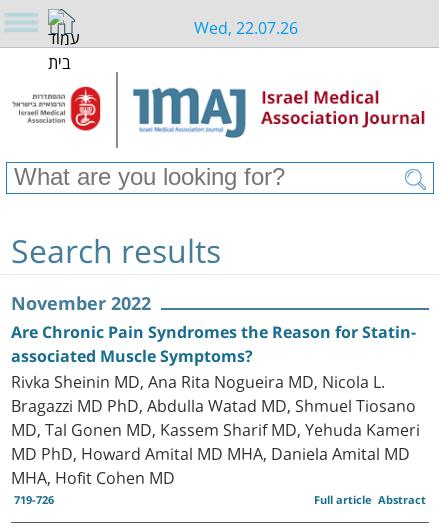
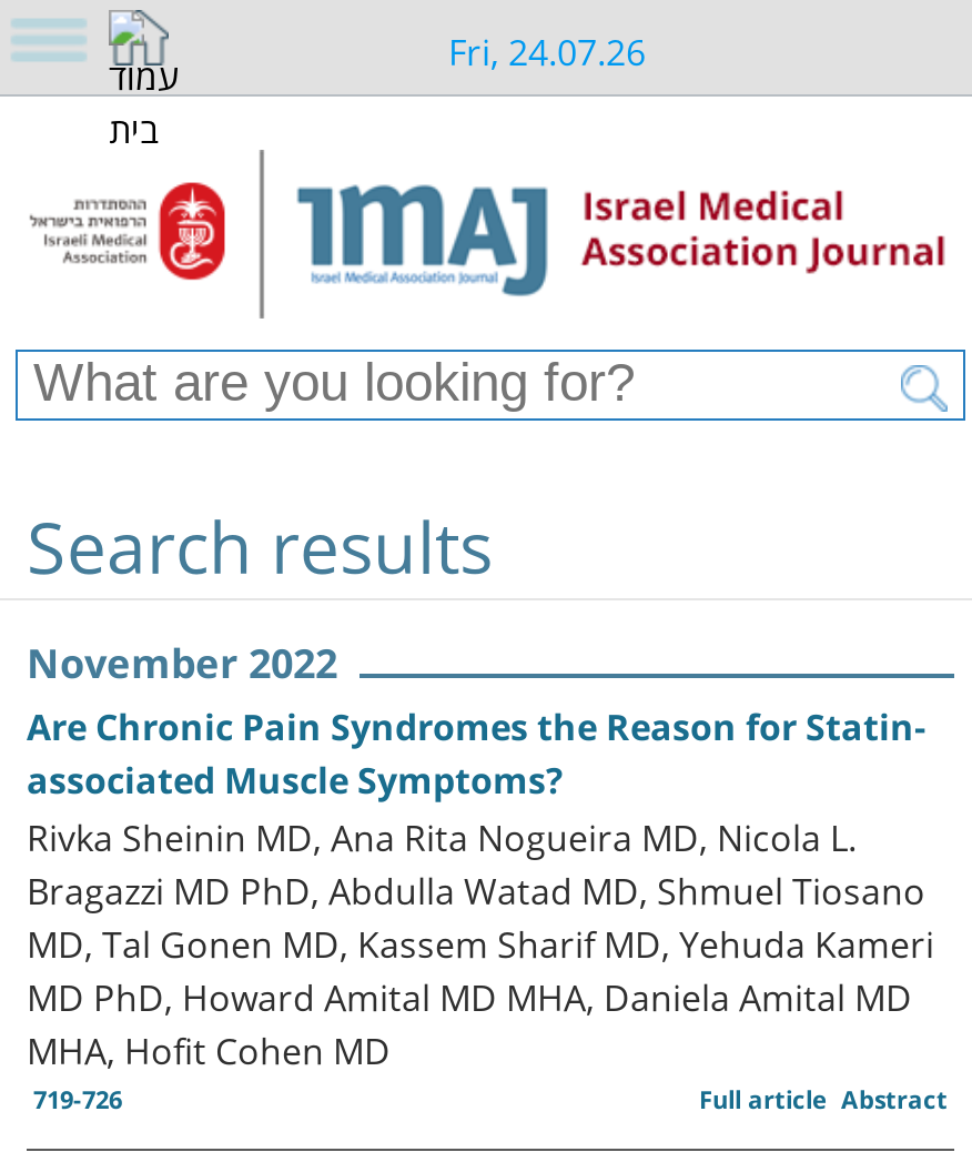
- Wed, 22.07.26
+ Fri, 24.07.26
